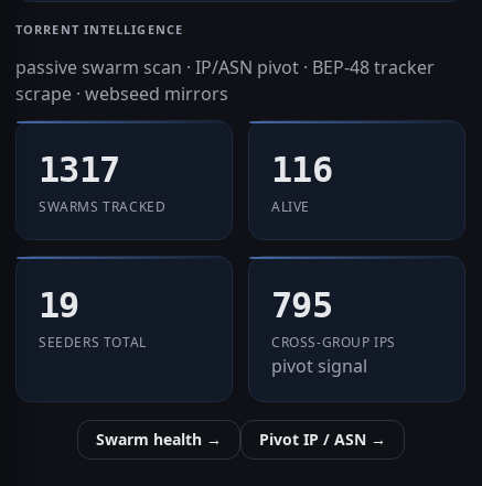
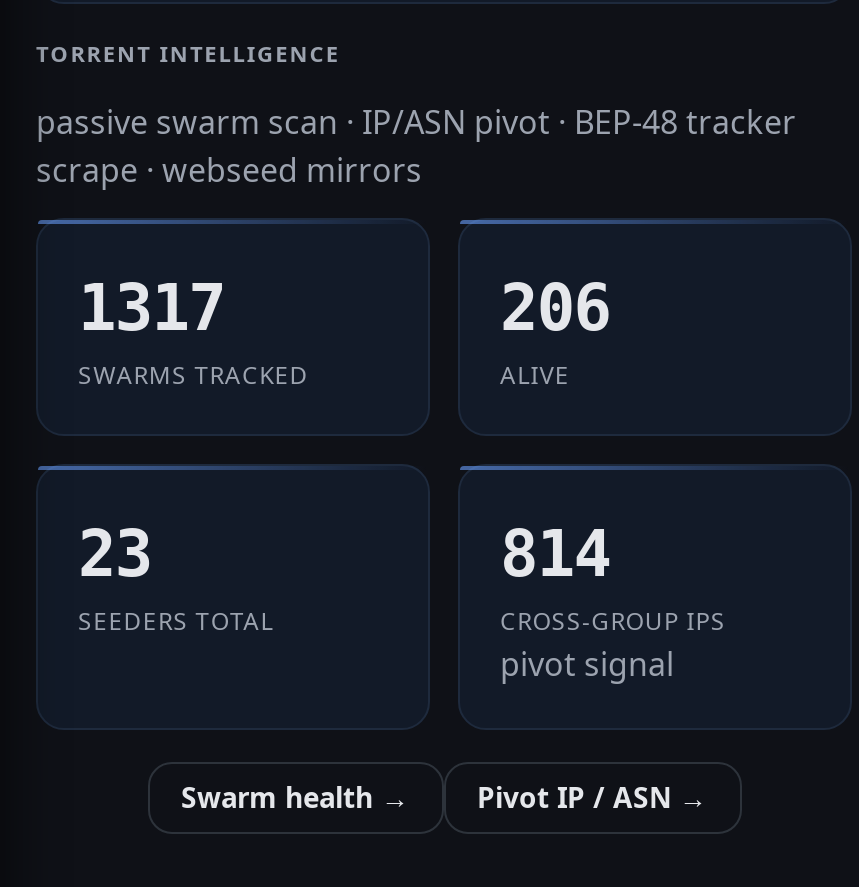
- 116
+ 206

- 19
+ 23

- 795
+ 814
